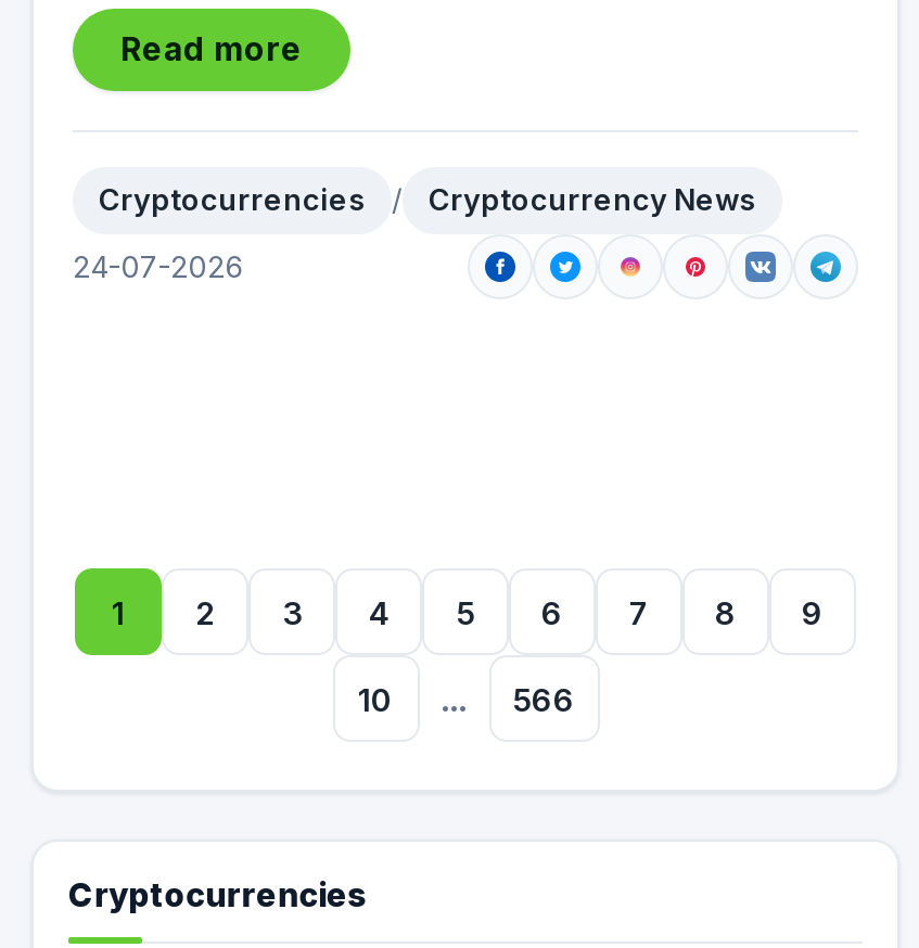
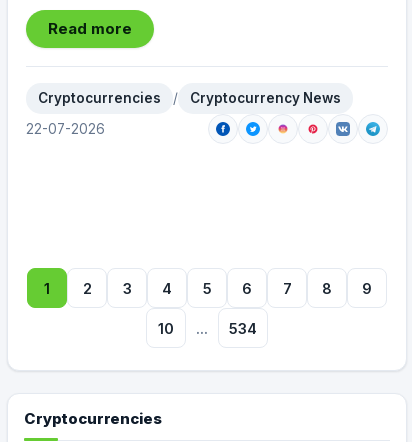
- 24-07-2026
+ 22-07-2026

- 566
+ 534
